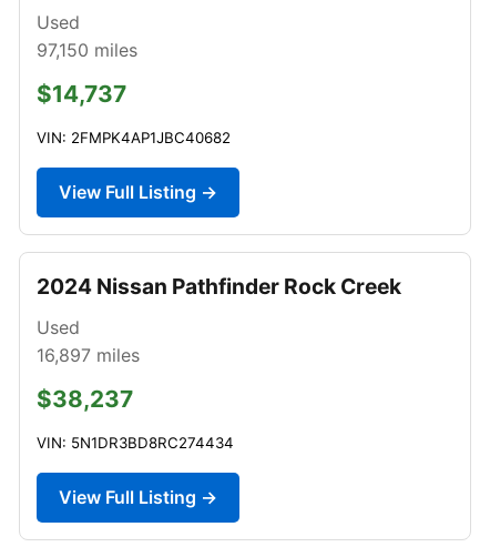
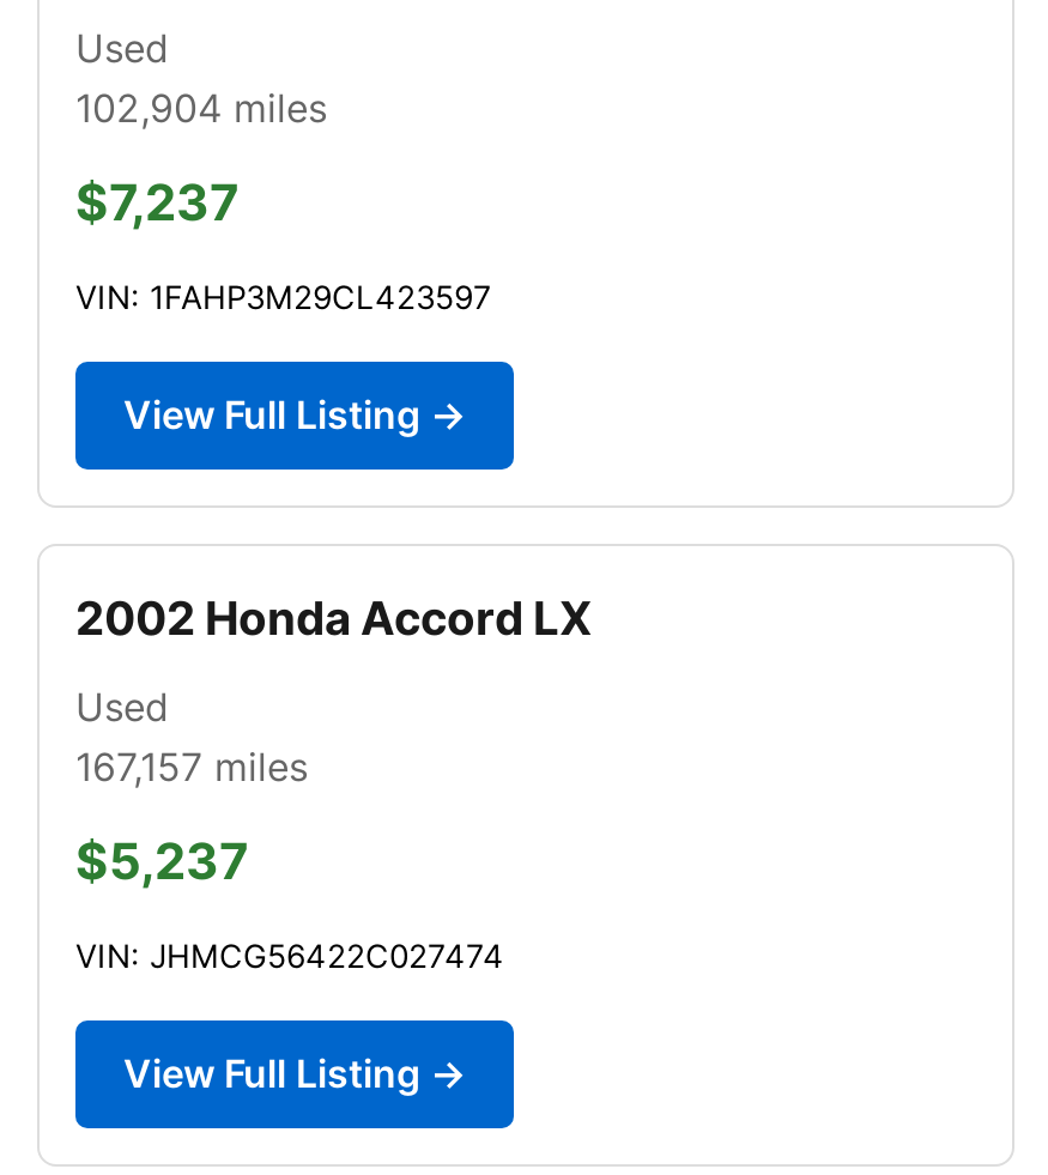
- 97,150 miles
+ 102,904 miles

- $14,737
+ $7,237

- VIN: 2FMPK4AP1JBC40682
+ VIN: 1FAHP3M29CL423597

- 2024 Nissan Pathfinder Rock Creek
+ 2002 Honda Accord LX

- 16,897 miles
+ 167,157 miles

- $38,237
+ $5,237

- VIN: 5N1DR3BD8RC274434
+ VIN: JHMCG56422C027474
